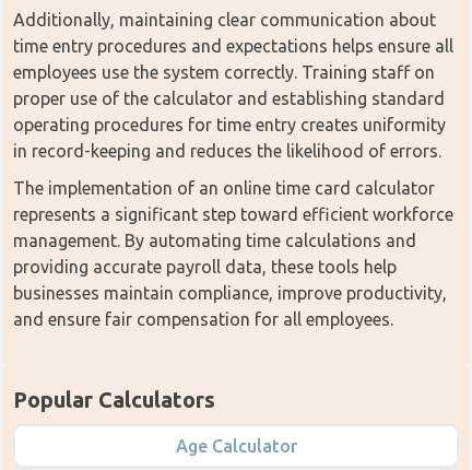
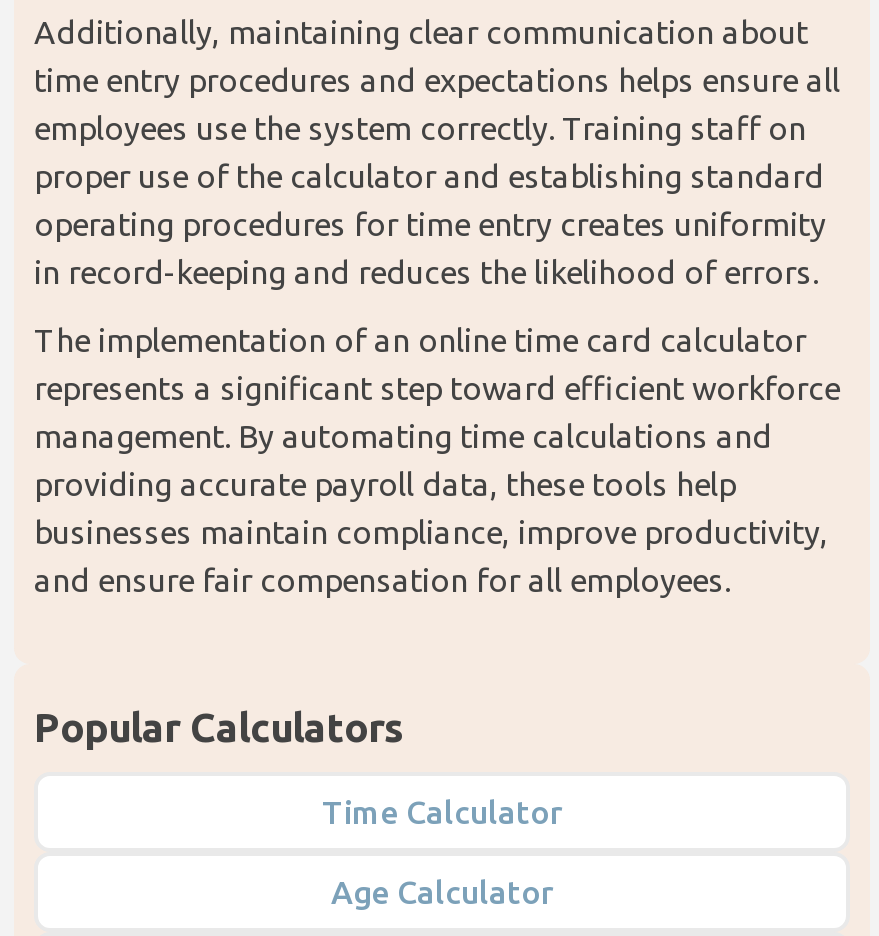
+ Time Calculator
